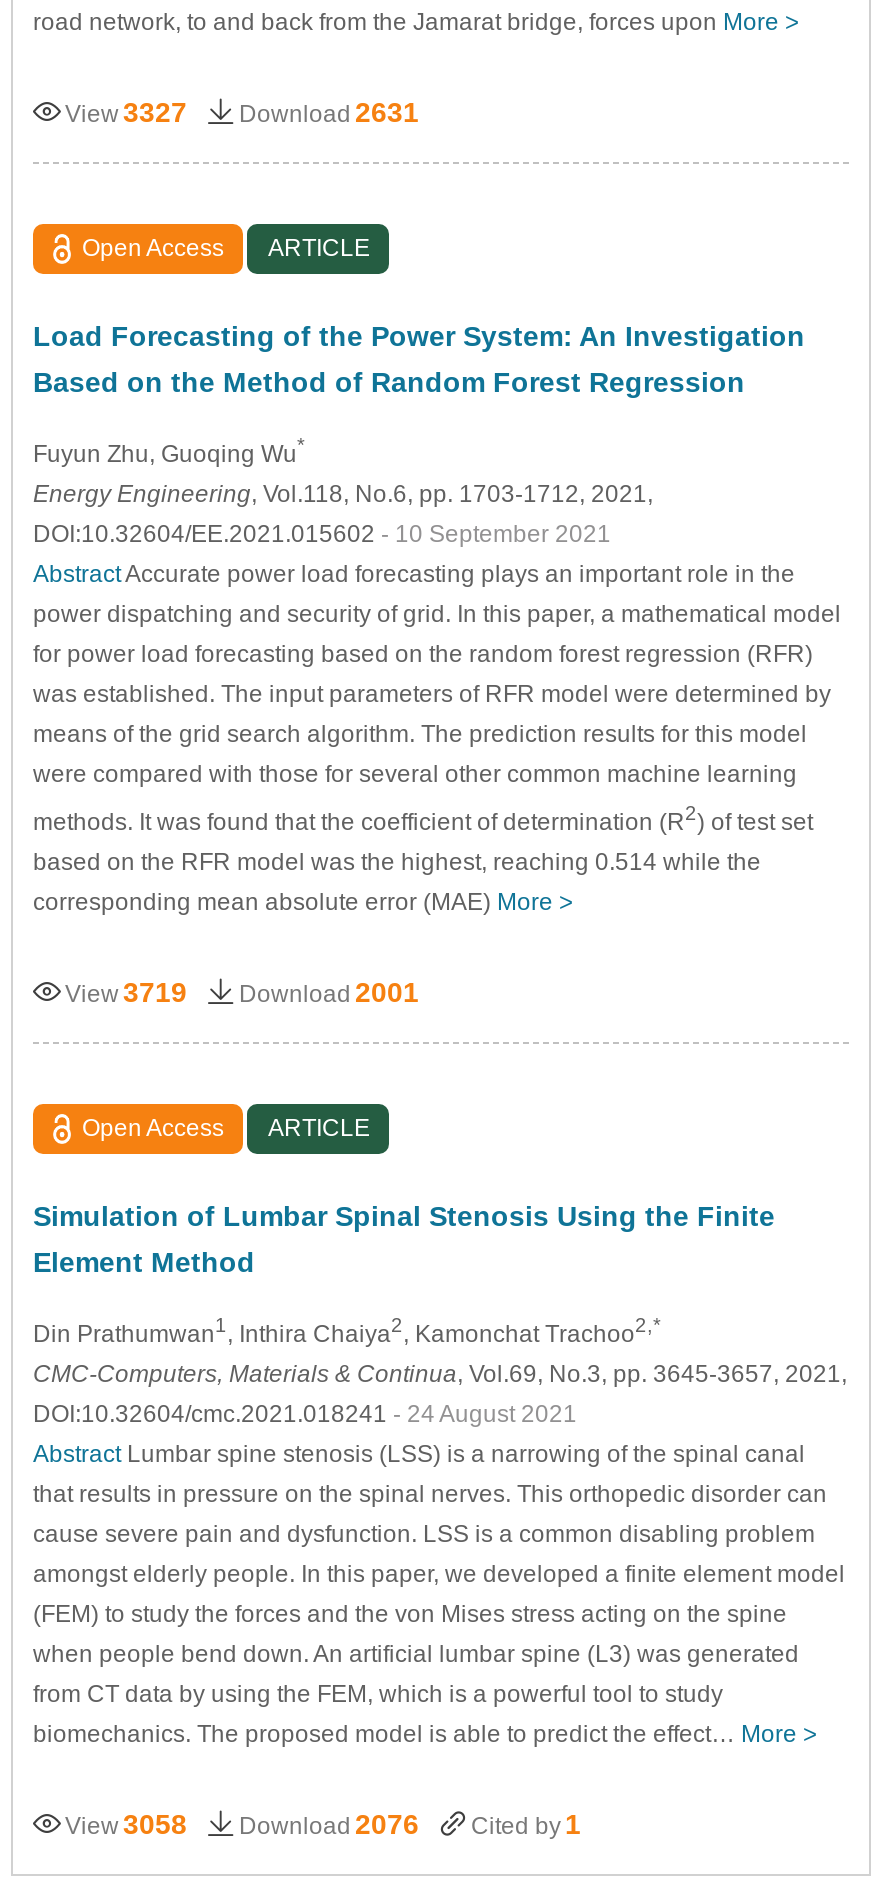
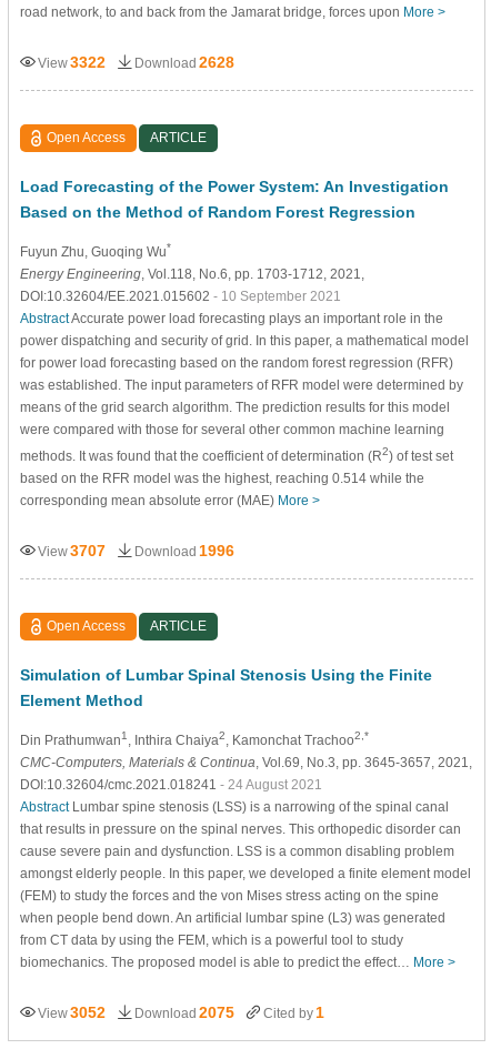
- View 3327
+ View 3322

- Download 2631
+ Download 2628

- View 3719
+ View 3707

- Download 2001
+ Download 1996

- View 3058
+ View 3052

- Download 2076
+ Download 2075
